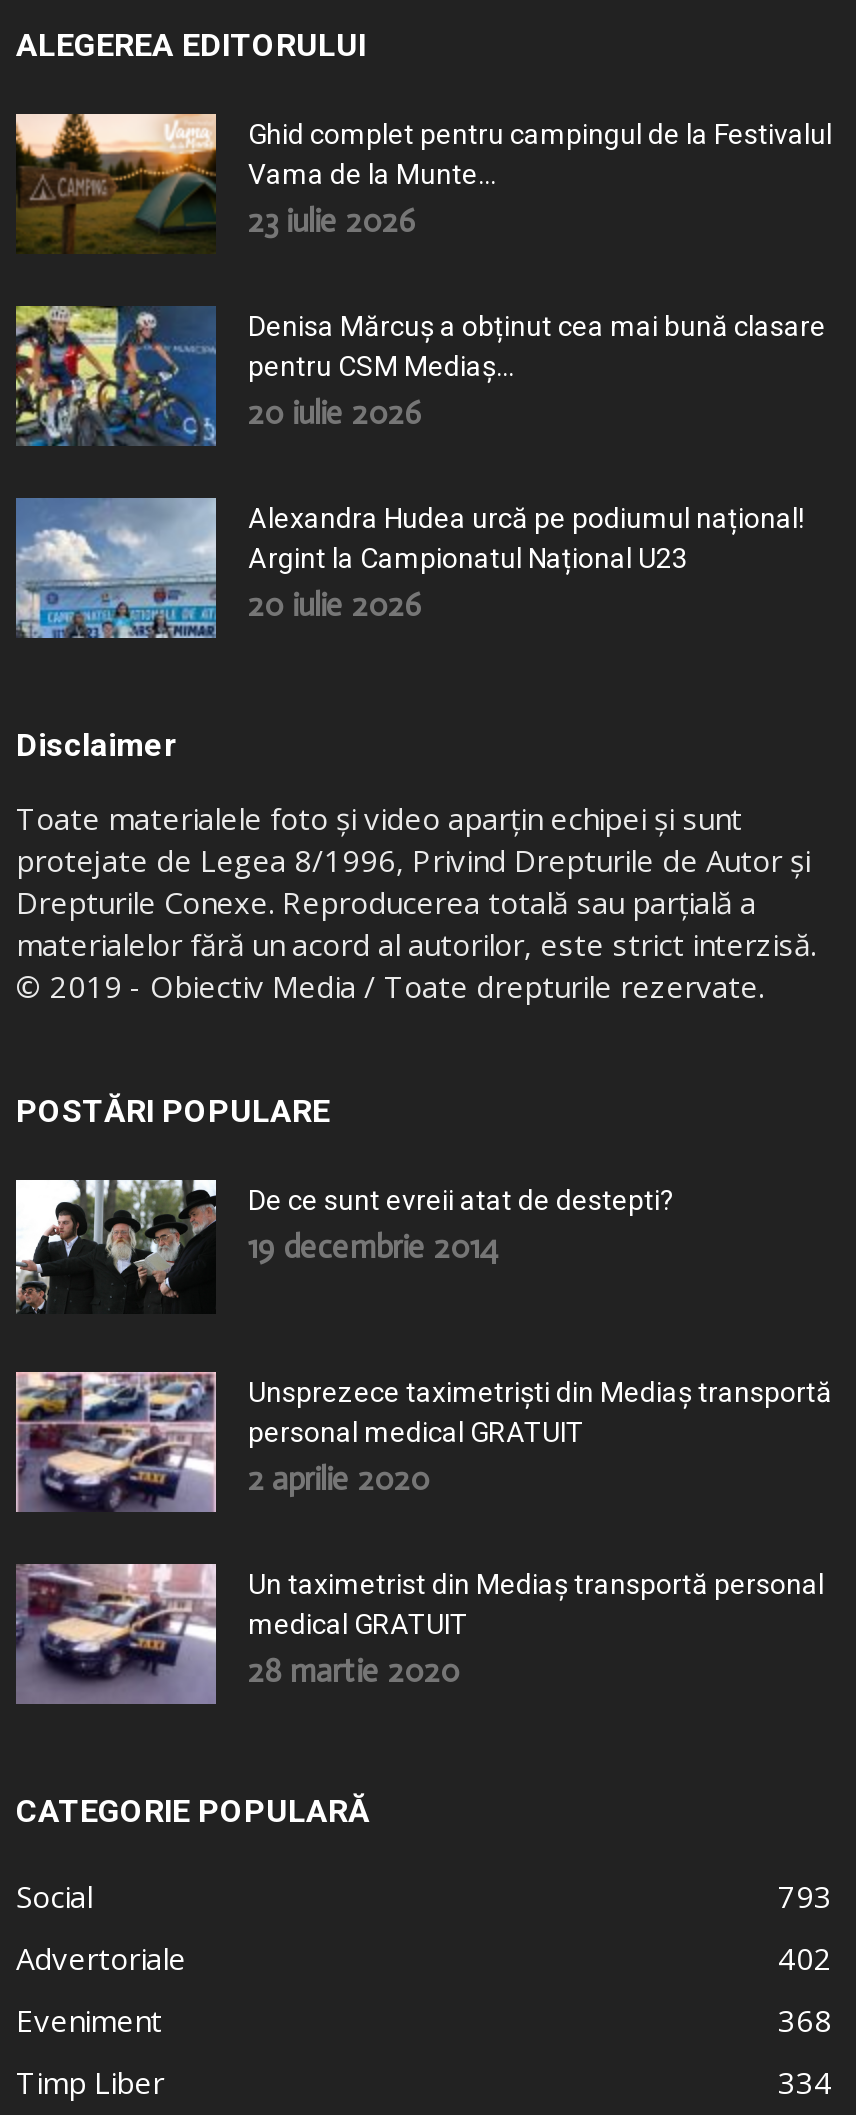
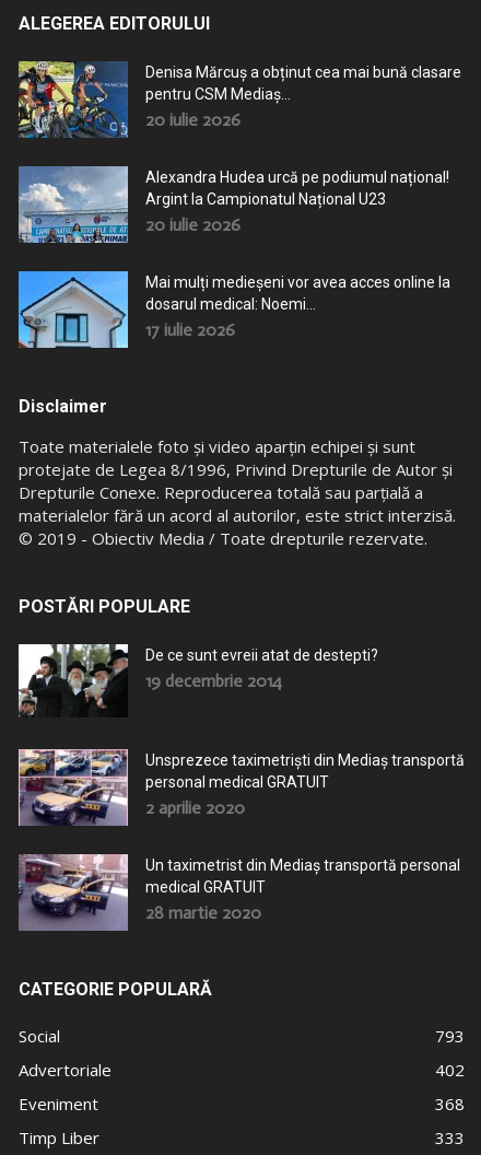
- [image]
- Ghid complet pentru campingul de la Festivalul
- Vama de la Munte...
- 23 iulie 2026

moved up: [image] | Denisa Mărcuș a obținut cea mai bună clasare | pentru CSM Mediaș... | 20 iulie 2026 | Alexandra Hudea urcă pe podiumul național! | Argint la Campionatul Național U23 | 20 iulie 2026

+ [image]
+ Mai mulți medieșeni vor avea acces online la
+ dosarul medical: Noemi...
+ 17 iulie 2026

- 334
+ 333
